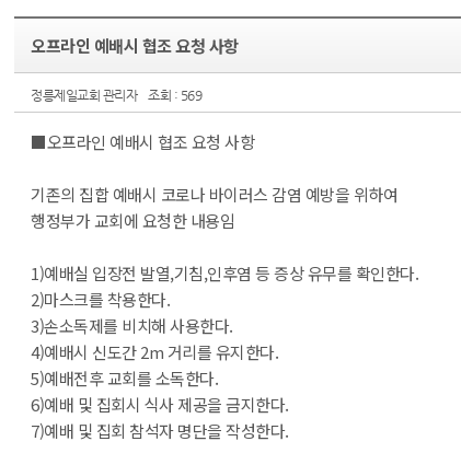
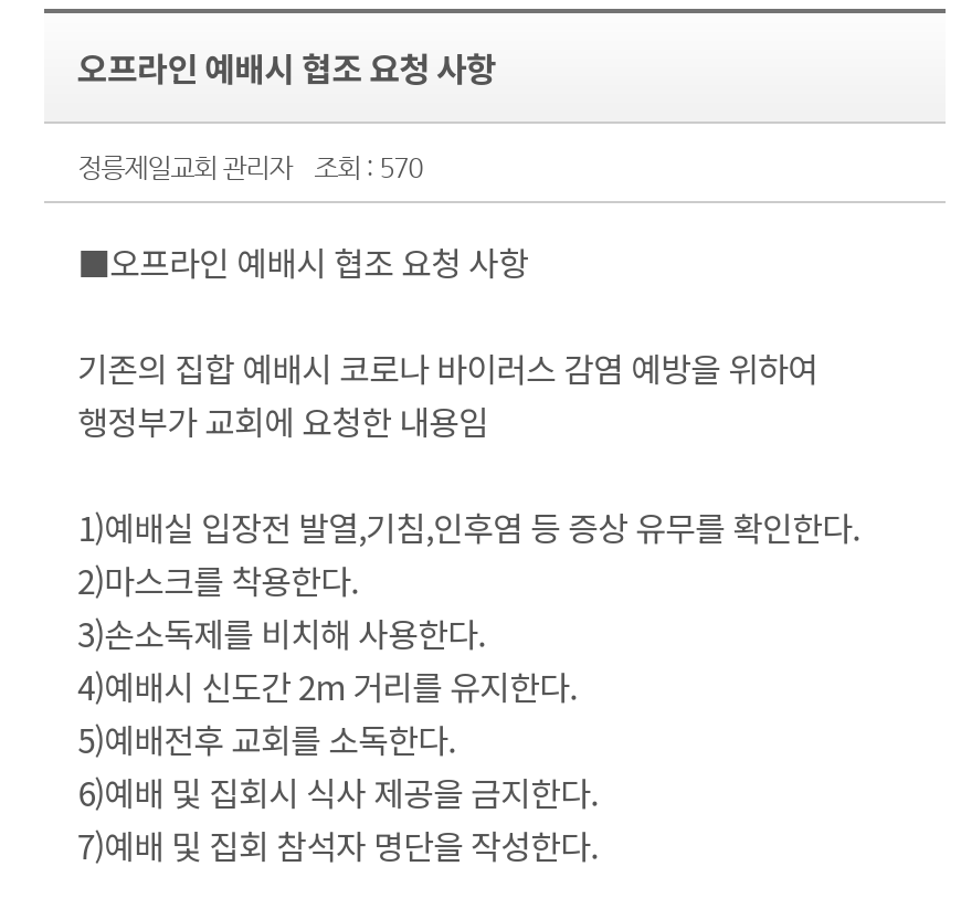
- 정릉제일교회 관리자 조회 : 569
+ 정릉제일교회 관리자 조회 : 570
